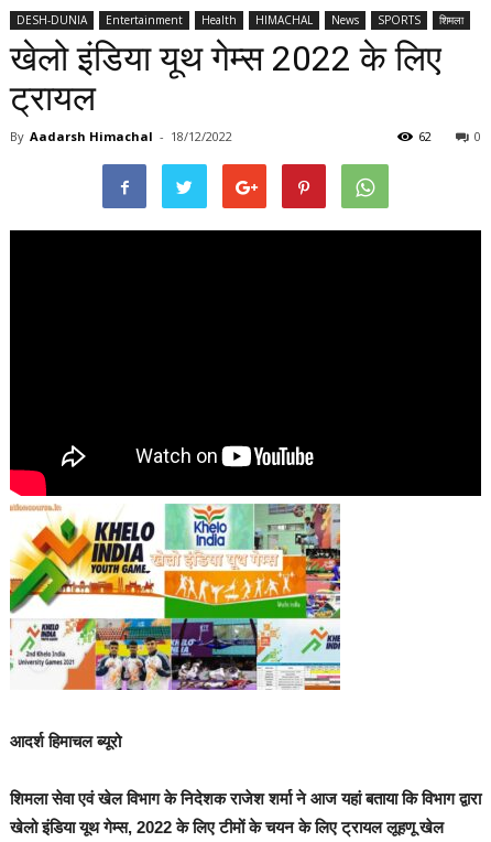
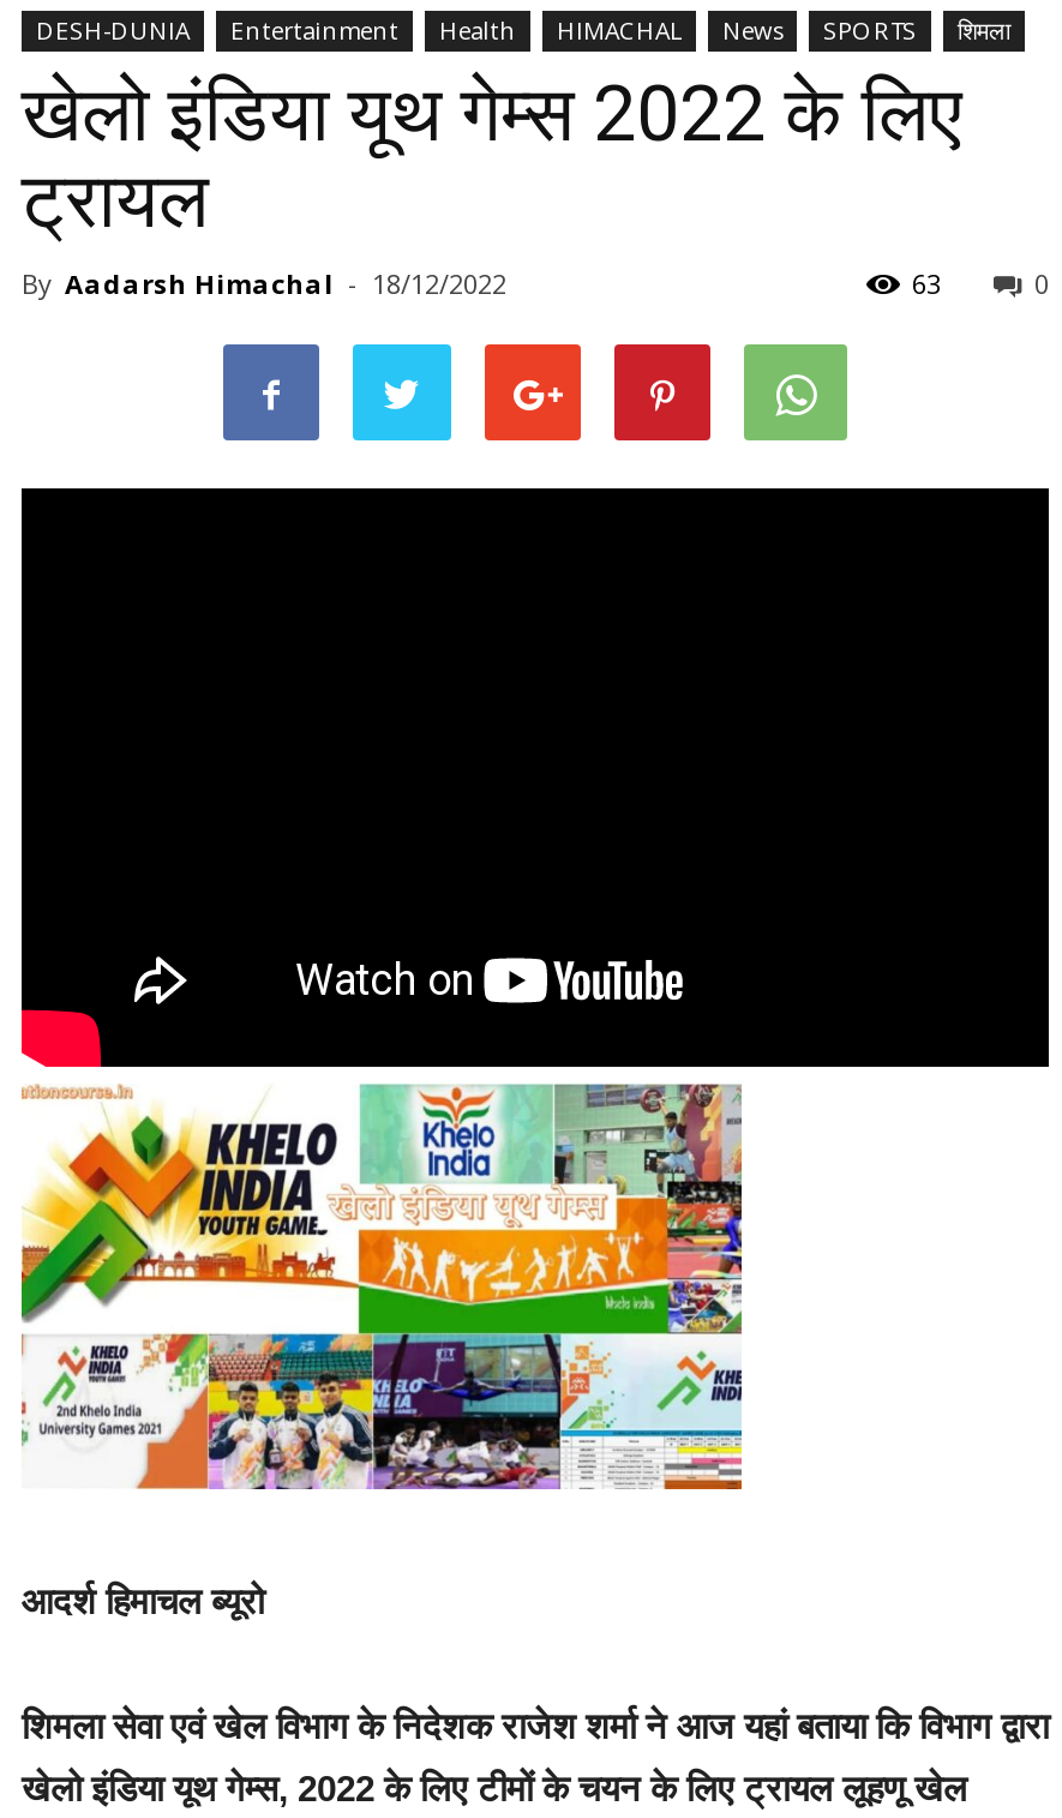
- 62
+ 63
